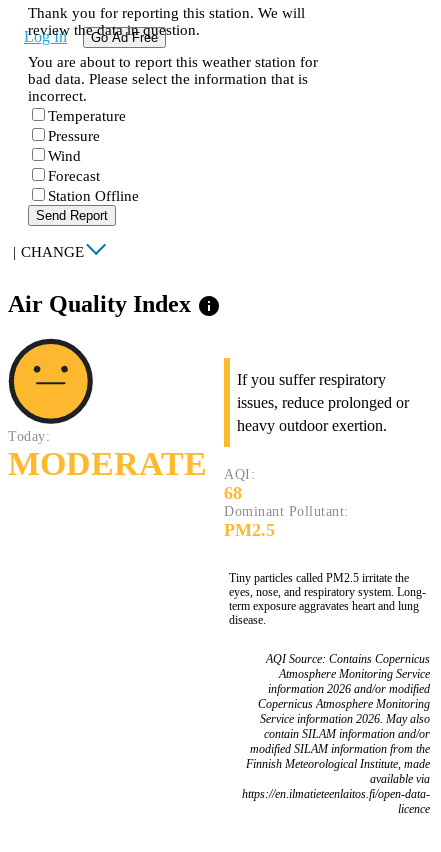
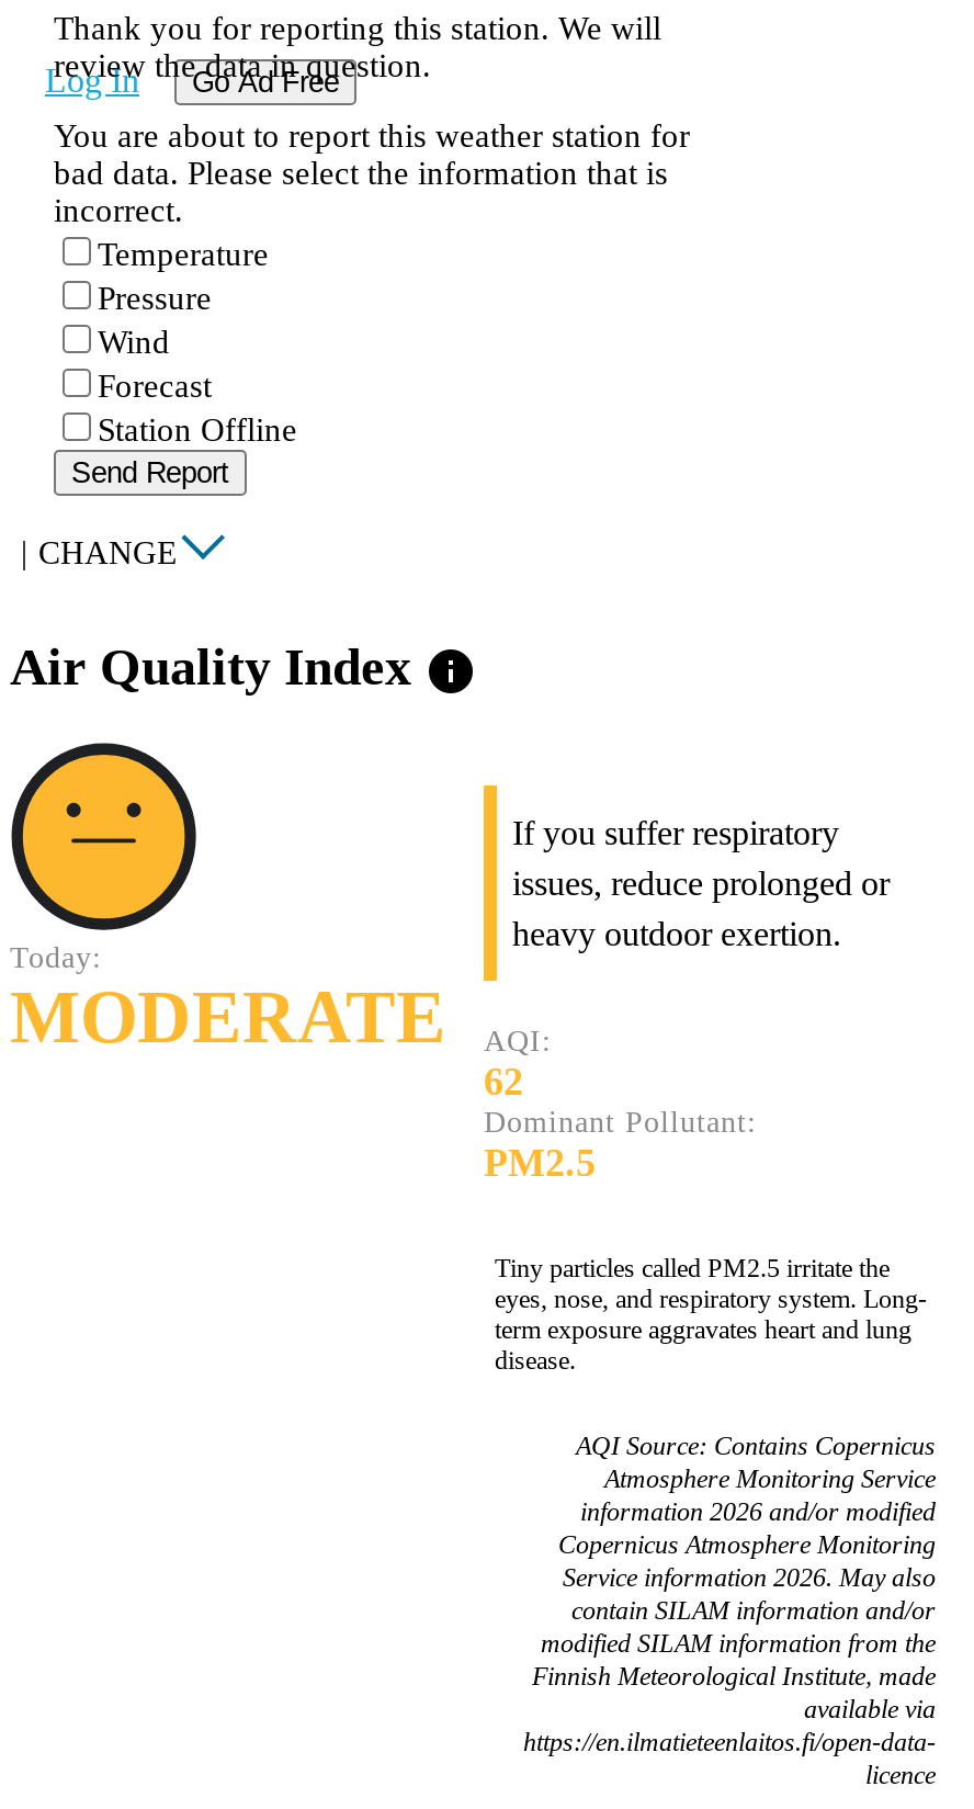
- 68
+ 62
